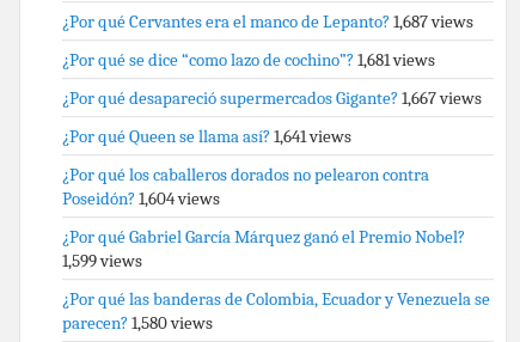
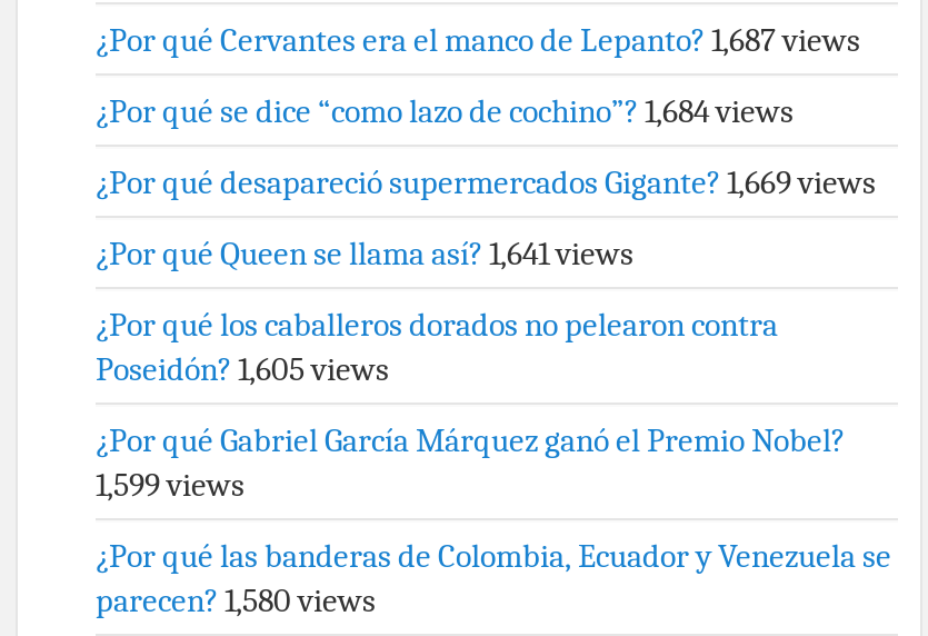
- ¿Por qué se dice “como lazo de cochino”? 1,681 views
+ ¿Por qué se dice “como lazo de cochino”? 1,684 views

- ¿Por qué desapareció supermercados Gigante? 1,667 views
+ ¿Por qué desapareció supermercados Gigante? 1,669 views

- Poseidón? 1,604 views
+ Poseidón? 1,605 views
